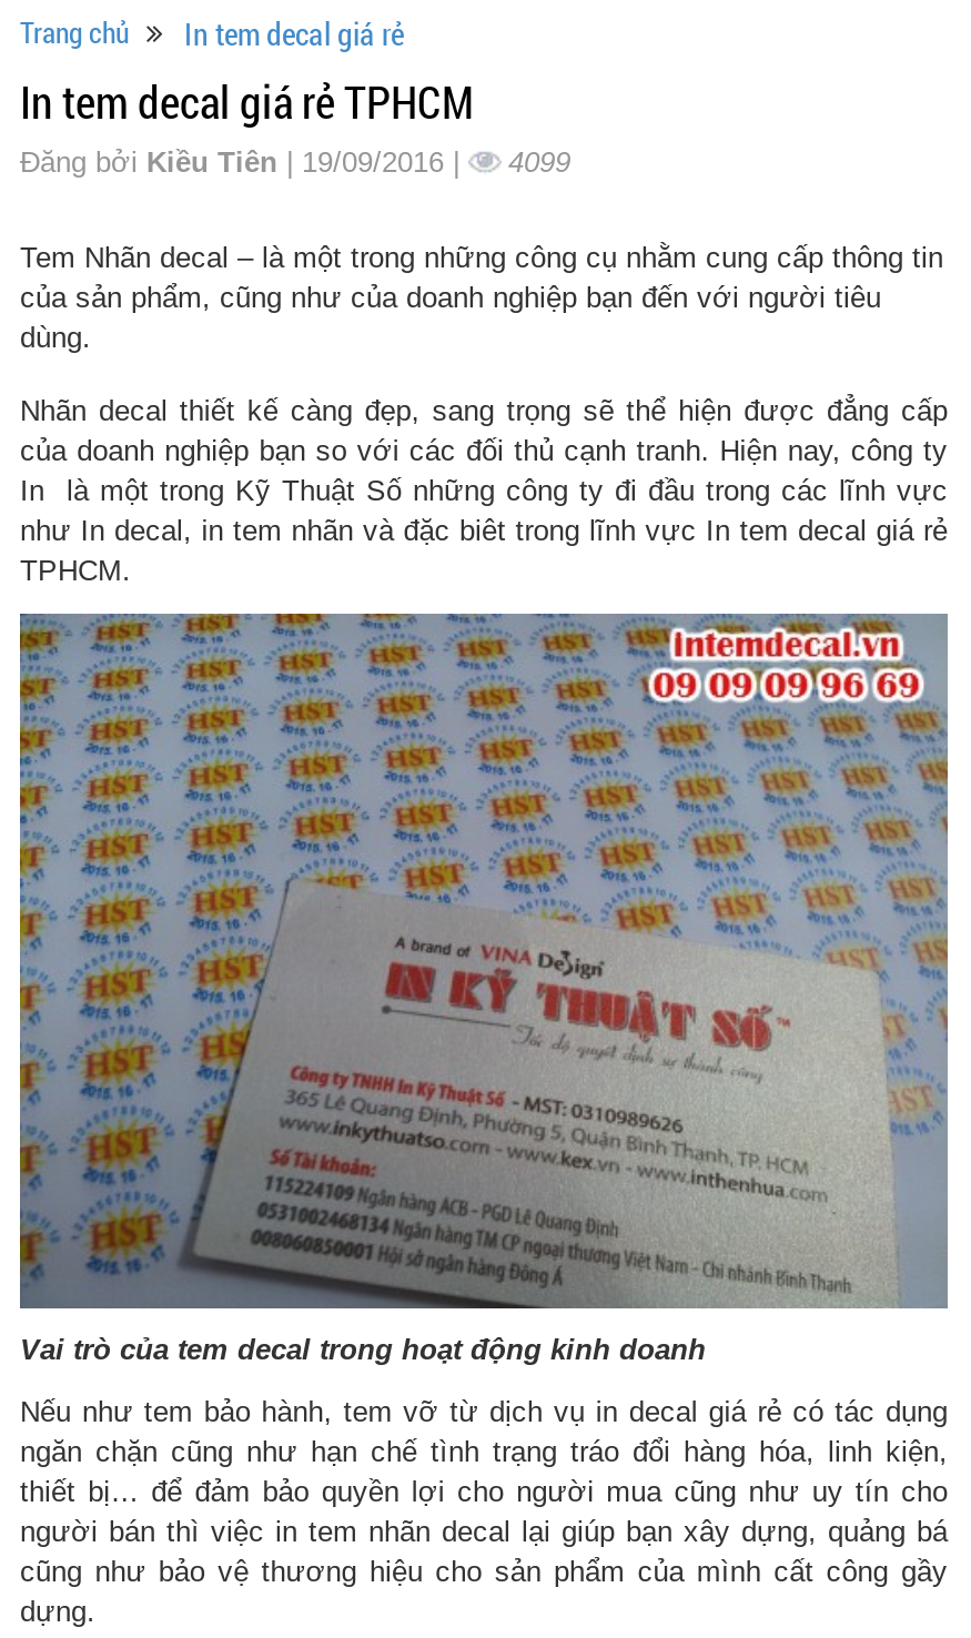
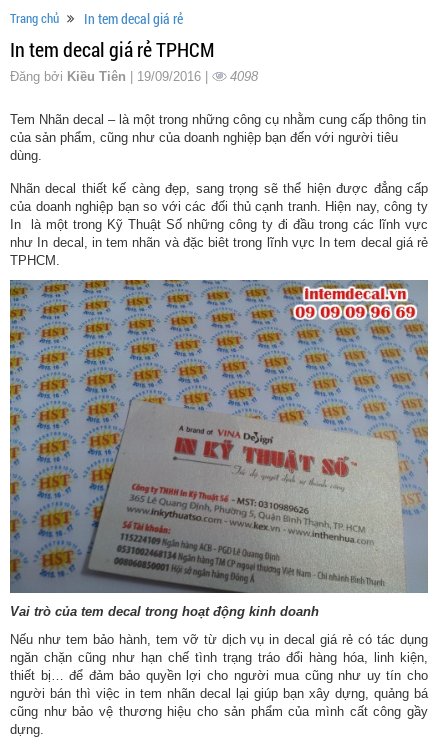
- 4099
+ 4098
